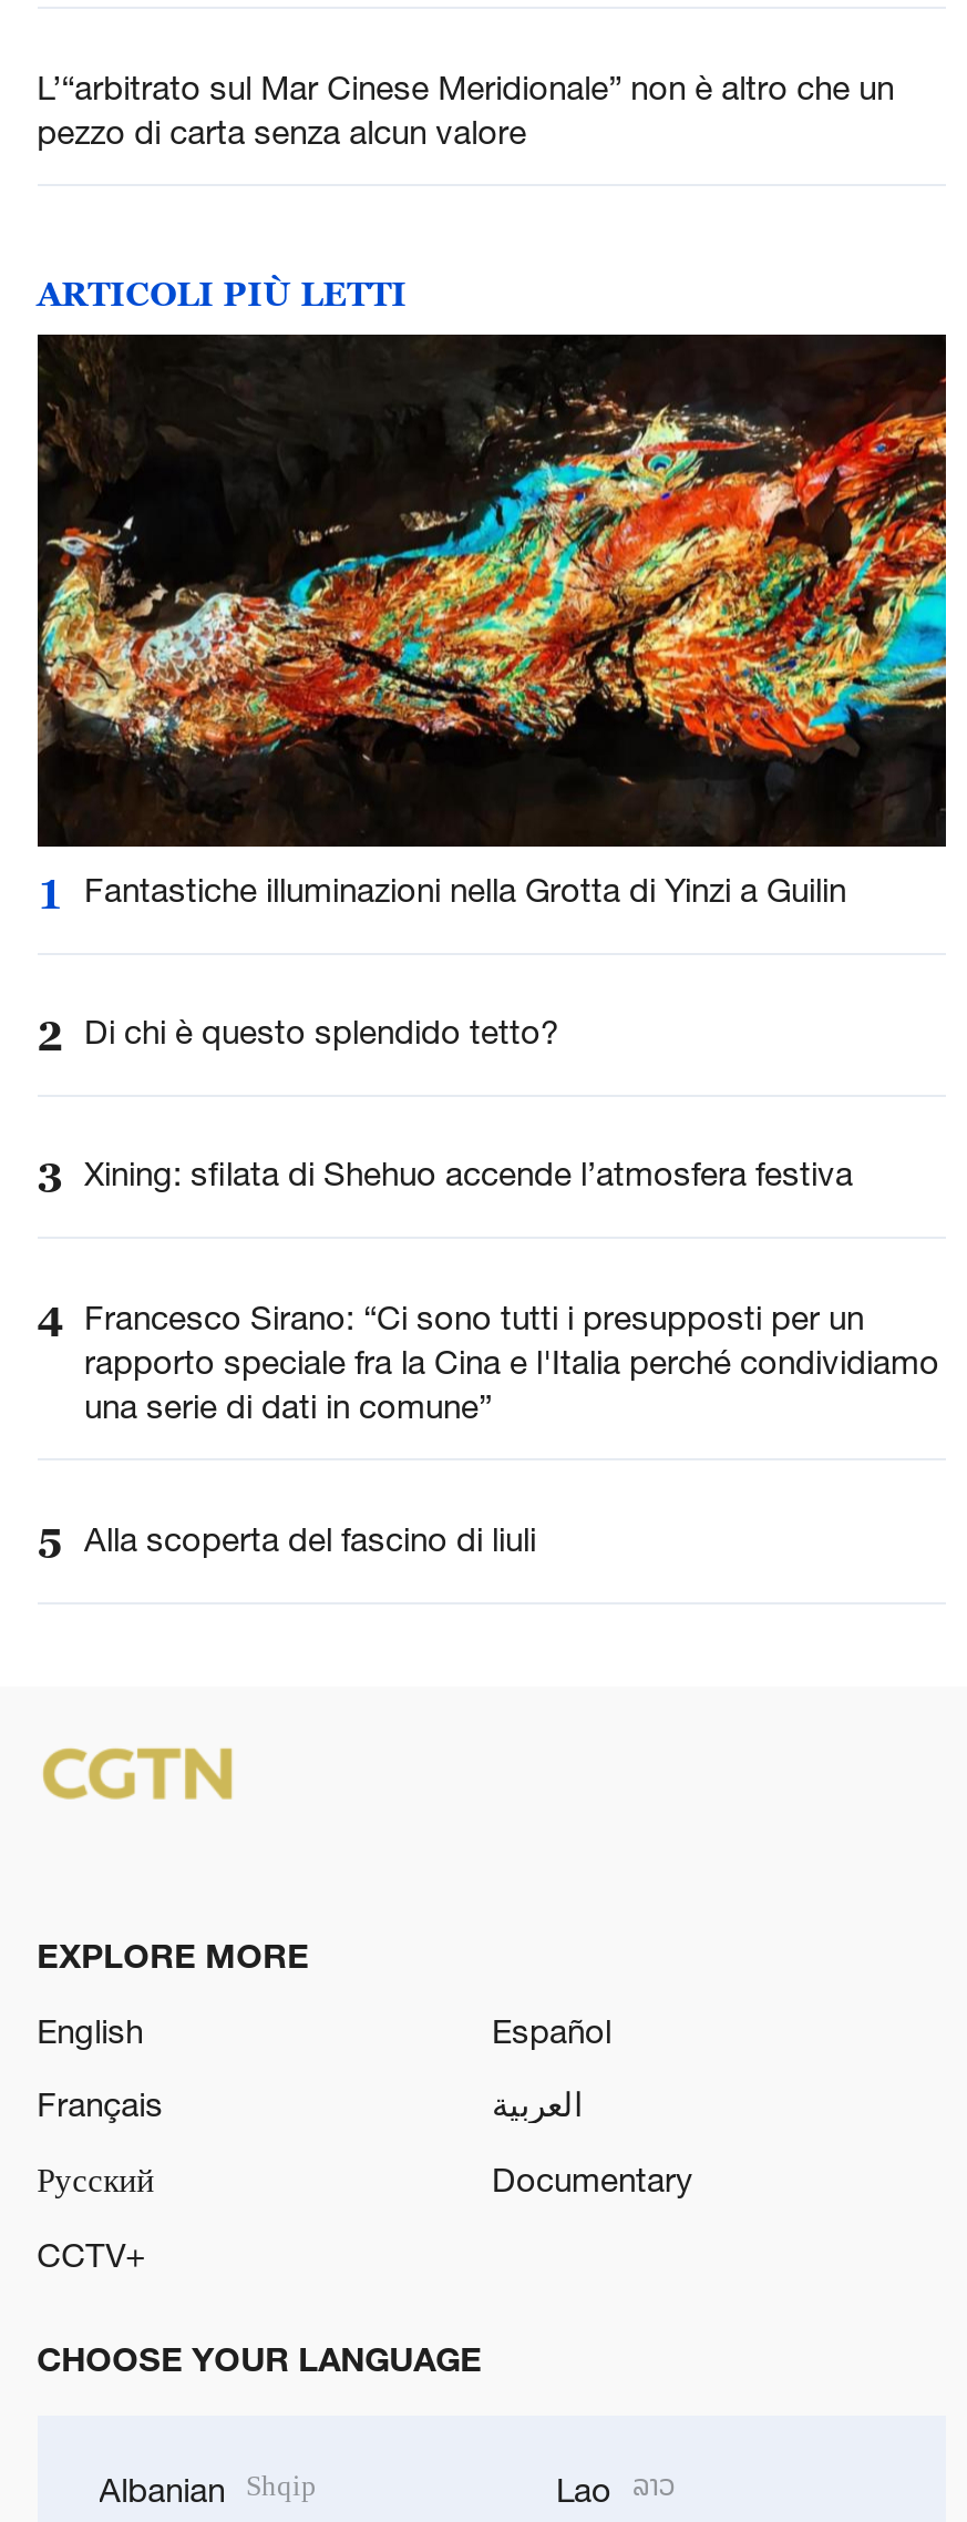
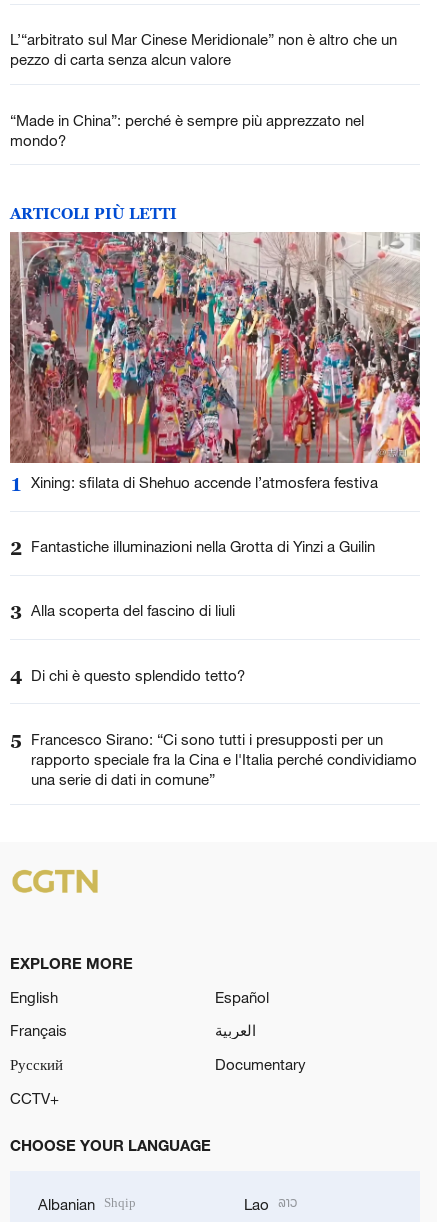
+ “Made in China”: perché è sempre più apprezzato nel
+ mondo?

- [image]
- 1 Fantastiche illuminazioni nella Grotta di Yinzi a Guilin
- 2 Di chi è questo splendido tetto?
- 3 Xining: sfilata di Shehuo accende l’atmosfera festiva
- 4 Francesco Sirano: “Ci sono tutti i presupposti per un
+ [image]
+ 1 Xining: sfilata di Shehuo accende l’atmosfera festiva
+ 2 Fantastiche illuminazioni nella Grotta di Yinzi a Guilin
+ 3 Alla scoperta del fascino di liuli
+ 4 Di chi è questo splendido tetto?
+ 5 Francesco Sirano: “Ci sono tutti i presupposti per un

moved down: rapporto speciale fra la Cina e l'Italia perché condividiamo | una serie di dati in comune”

- 5 Alla scoperta del fascino di liuli
